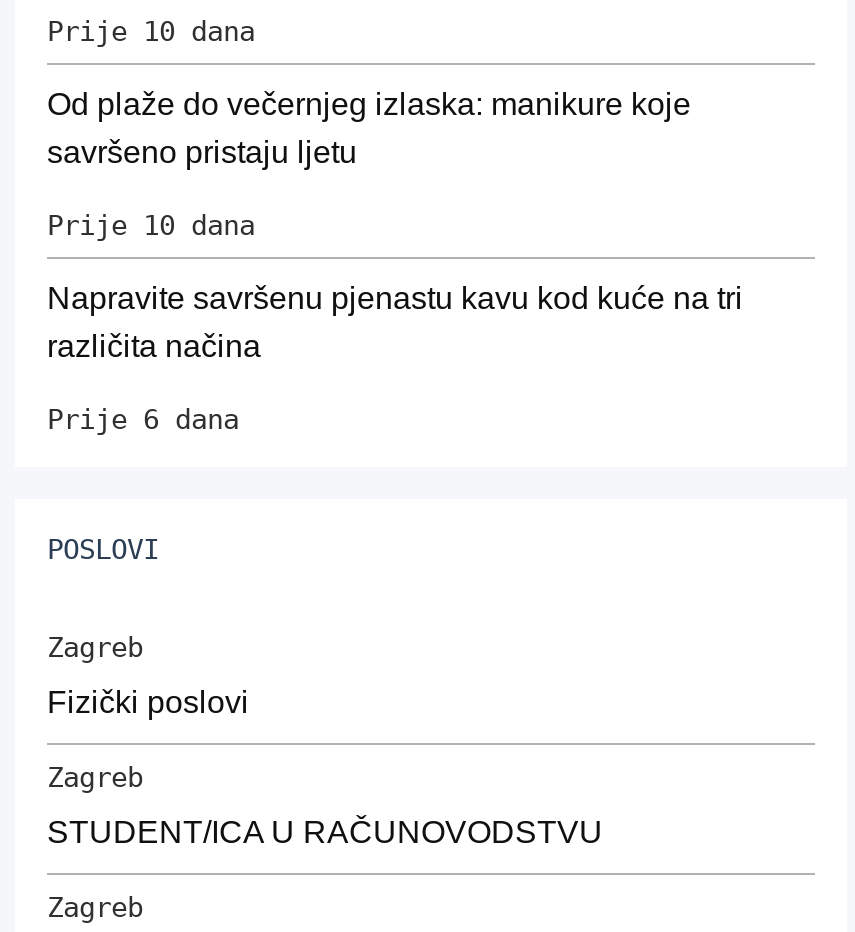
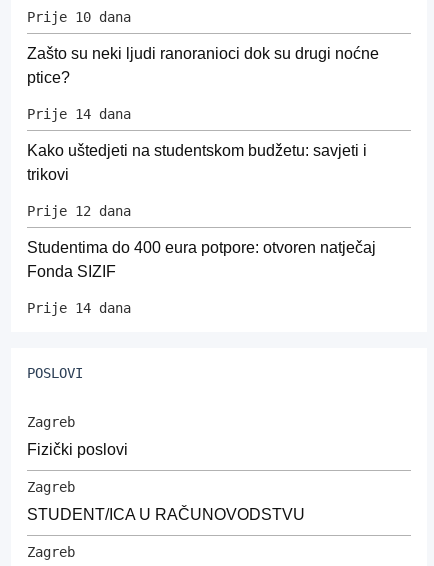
- Od plaže do večernjeg izlaska: manikure koje
- savršeno pristaju ljetu
- Prije 10 dana
- Napravite savršenu pjenastu kavu kod kuće na tri
- različita načina
- Prije 6 dana
+ Zašto su neki ljudi ranoranioci dok su drugi noćne
+ ptice?
+ Prije 14 dana
+ Kako uštedjeti na studentskom budžetu: savjeti i
+ trikovi
+ Prije 12 dana
+ Studentima do 400 eura potpore: otvoren natječaj
+ Fonda SIZIF
+ Prije 14 dana
